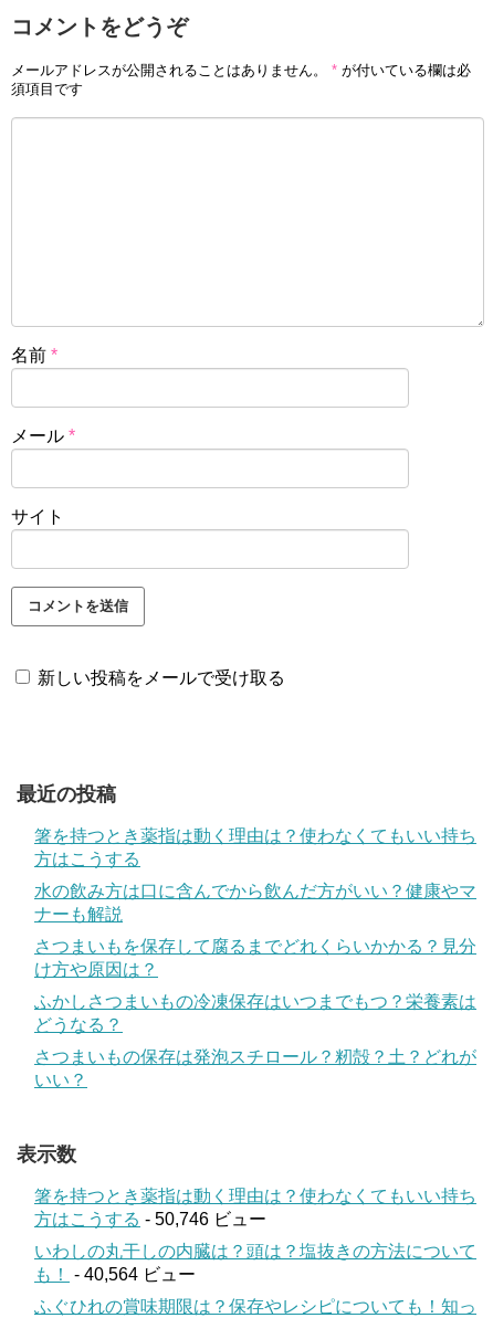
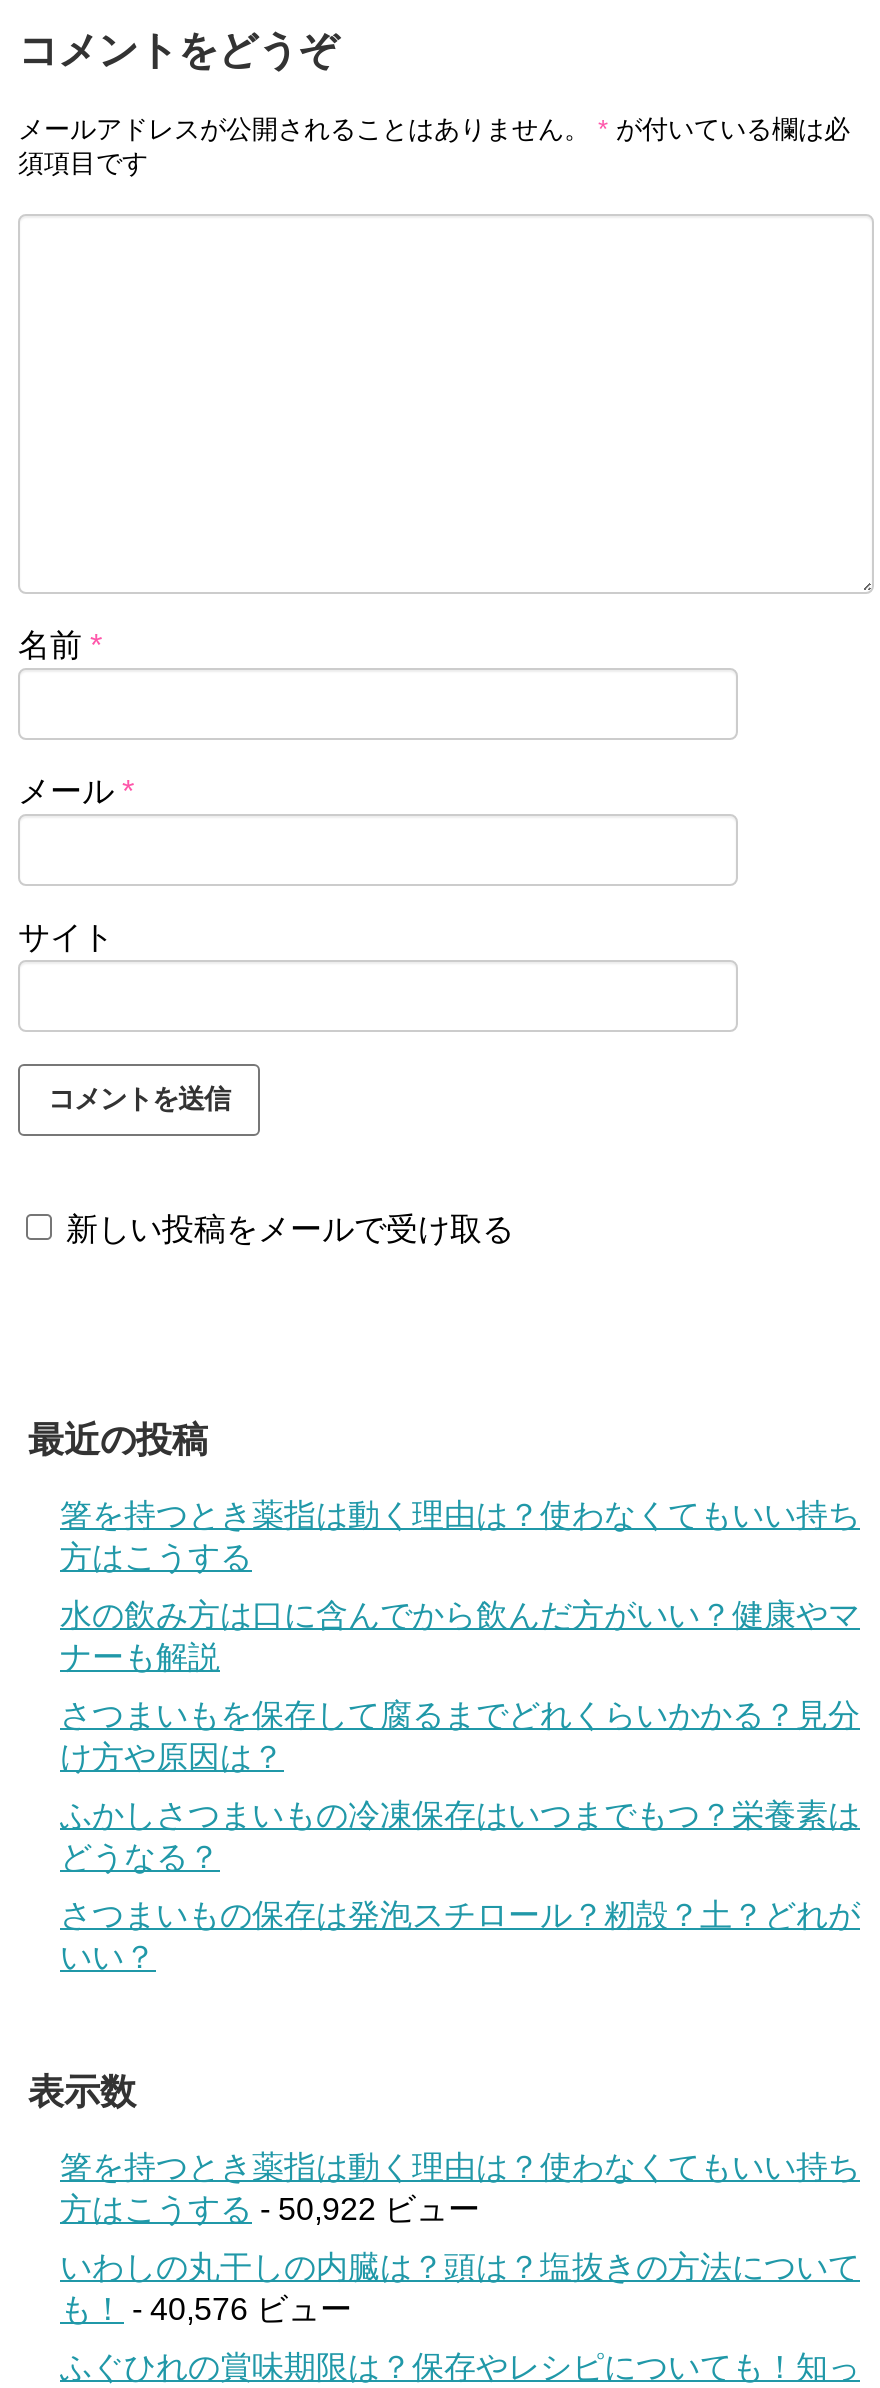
- 方はこうする- 50,746 ビュー
+ 方はこうする- 50,922 ビュー

- も！- 40,564 ビュー
+ も！- 40,576 ビュー
